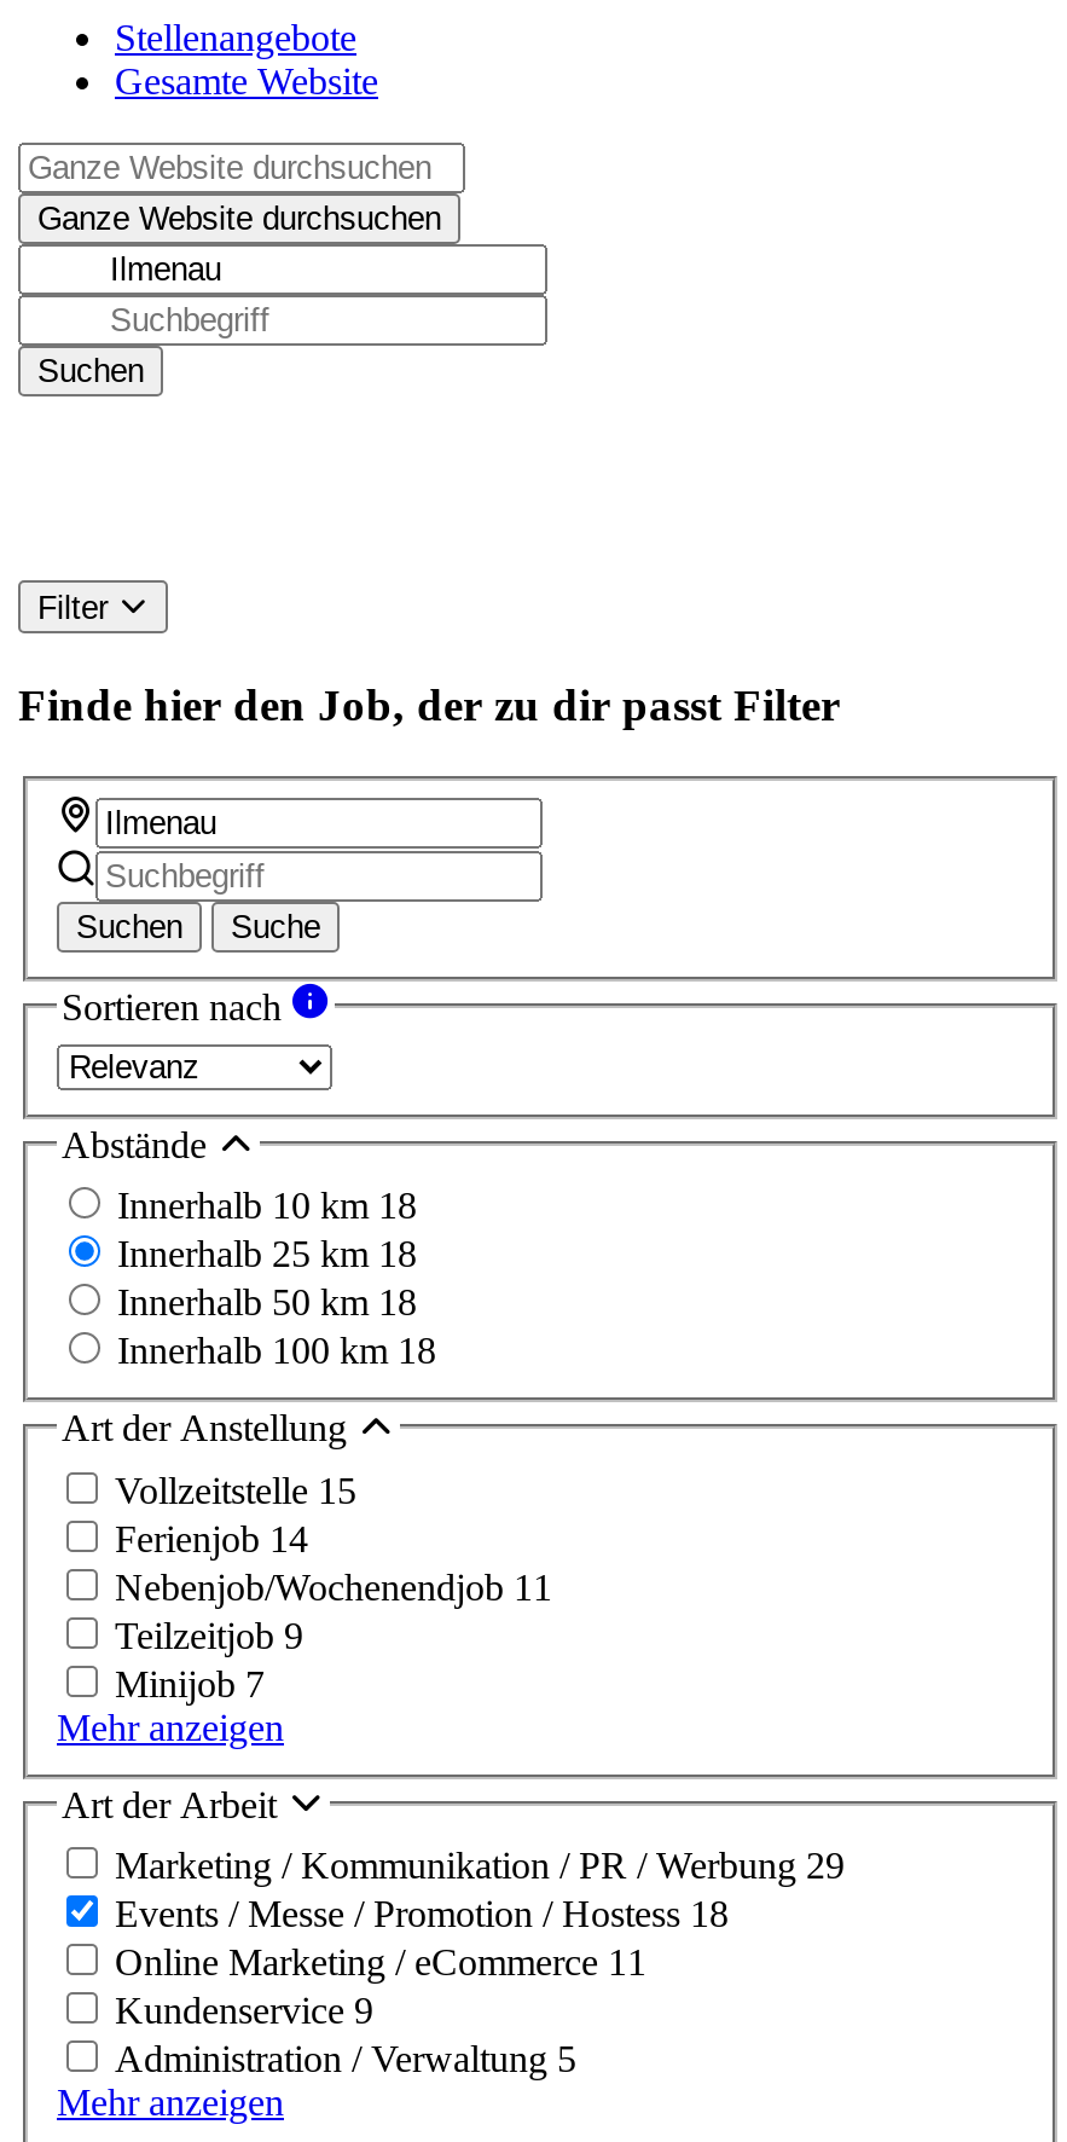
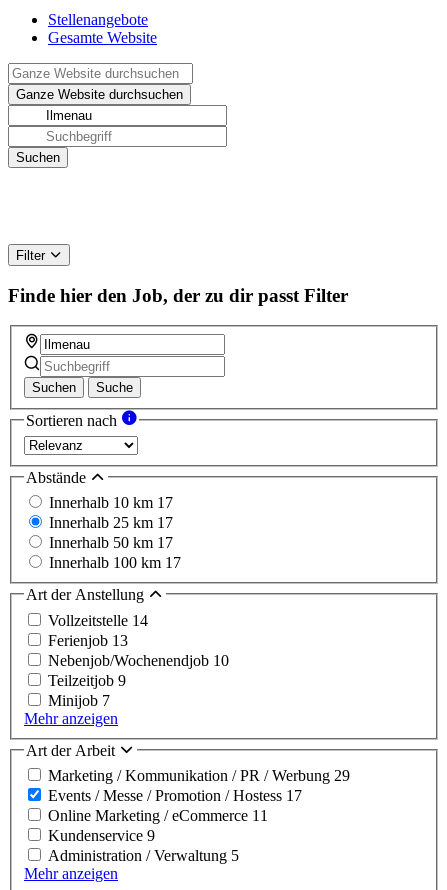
- Innerhalb 10 km 18
+ Innerhalb 10 km 17

- Innerhalb 25 km 18
+ Innerhalb 25 km 17

- Innerhalb 50 km 18
+ Innerhalb 50 km 17

- Innerhalb 100 km 18
+ Innerhalb 100 km 17

- Vollzeitstelle 15
+ Vollzeitstelle 14

- Ferienjob 14
+ Ferienjob 13

- Nebenjob/Wochenendjob 11
+ Nebenjob/Wochenendjob 10

- Events / Messe / Promotion / Hostess 18
+ Events / Messe / Promotion / Hostess 17
